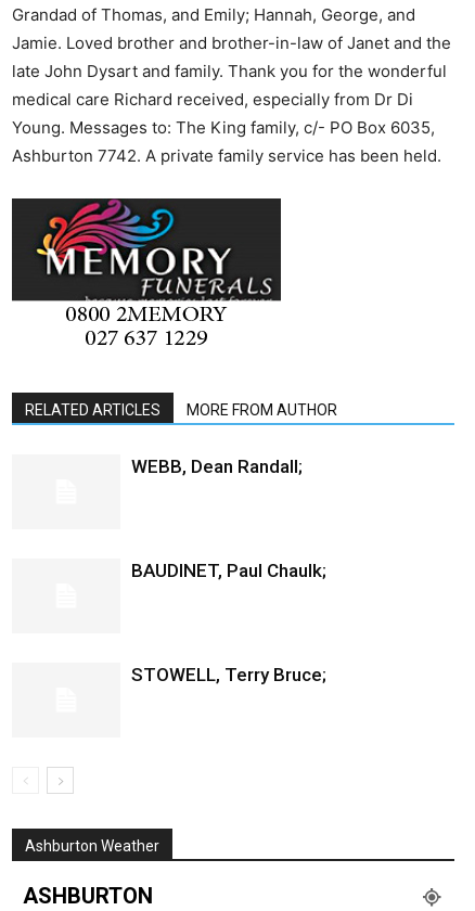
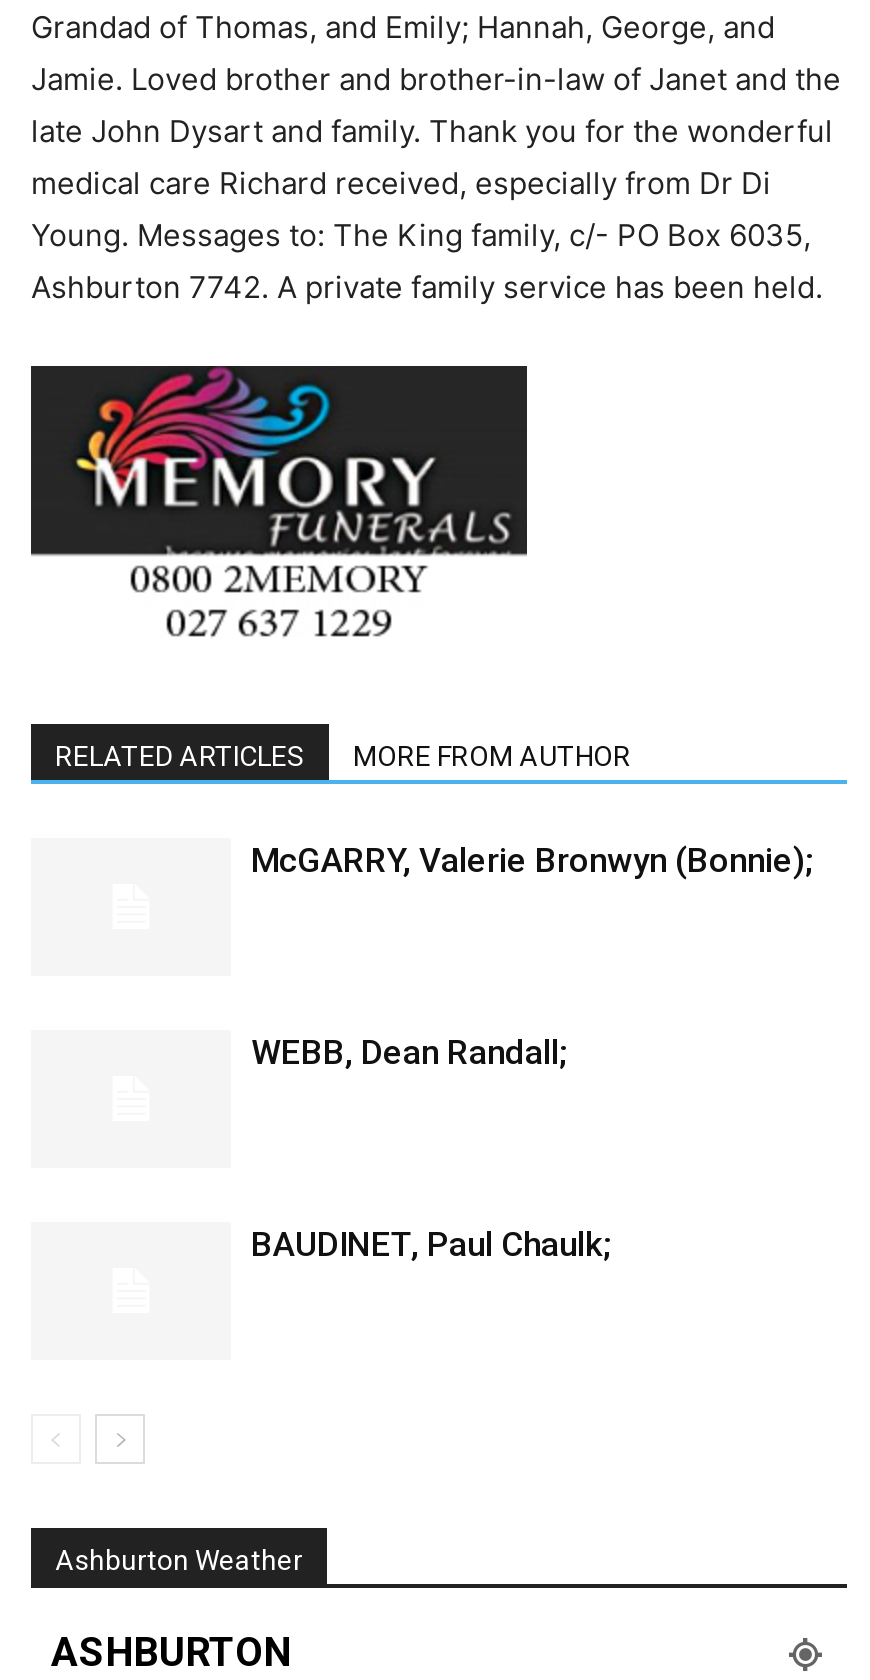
+ McGARRY, Valerie Bronwyn (Bonnie);

moved down: WEBB, Dean Randall; | BAUDINET, Paul Chaulk;

- STOWELL, Terry Bruce;
